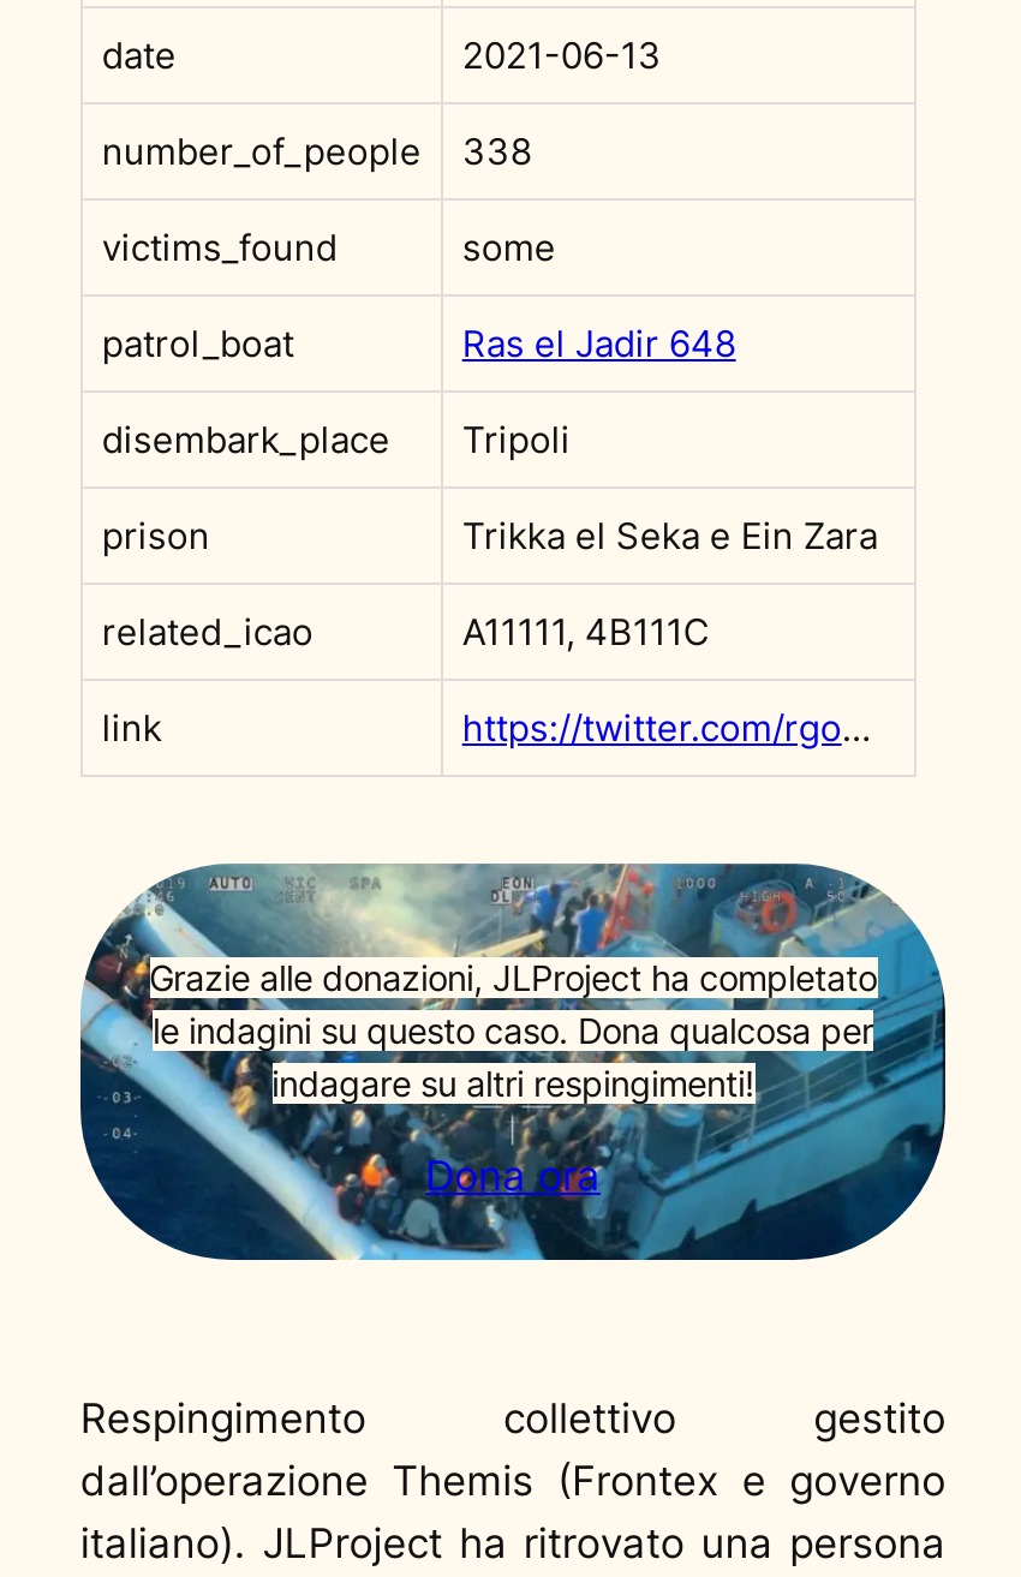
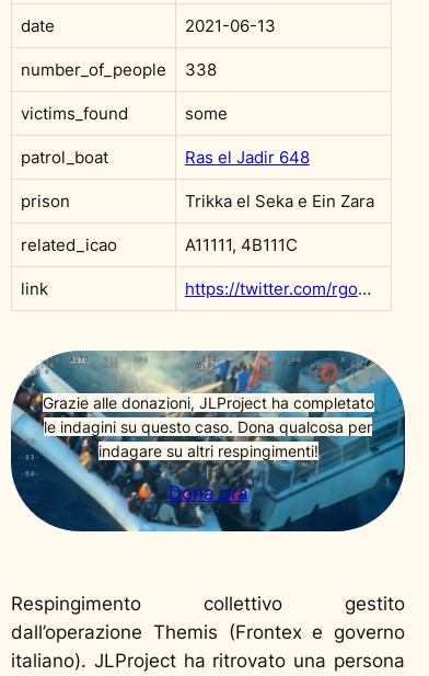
- disembark_place
- Tripoli
